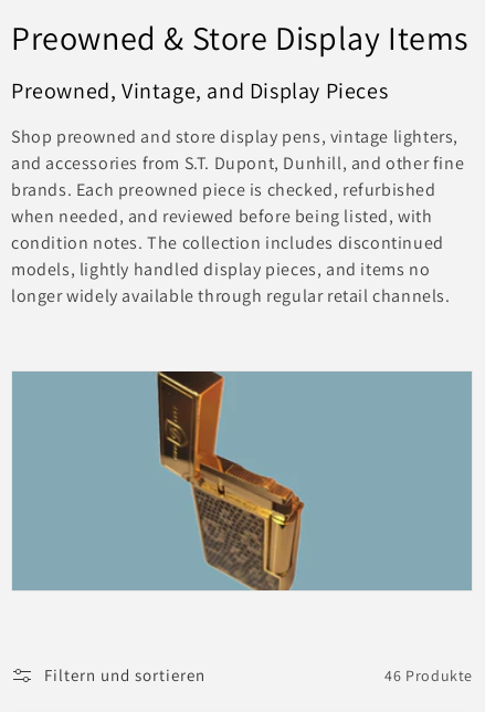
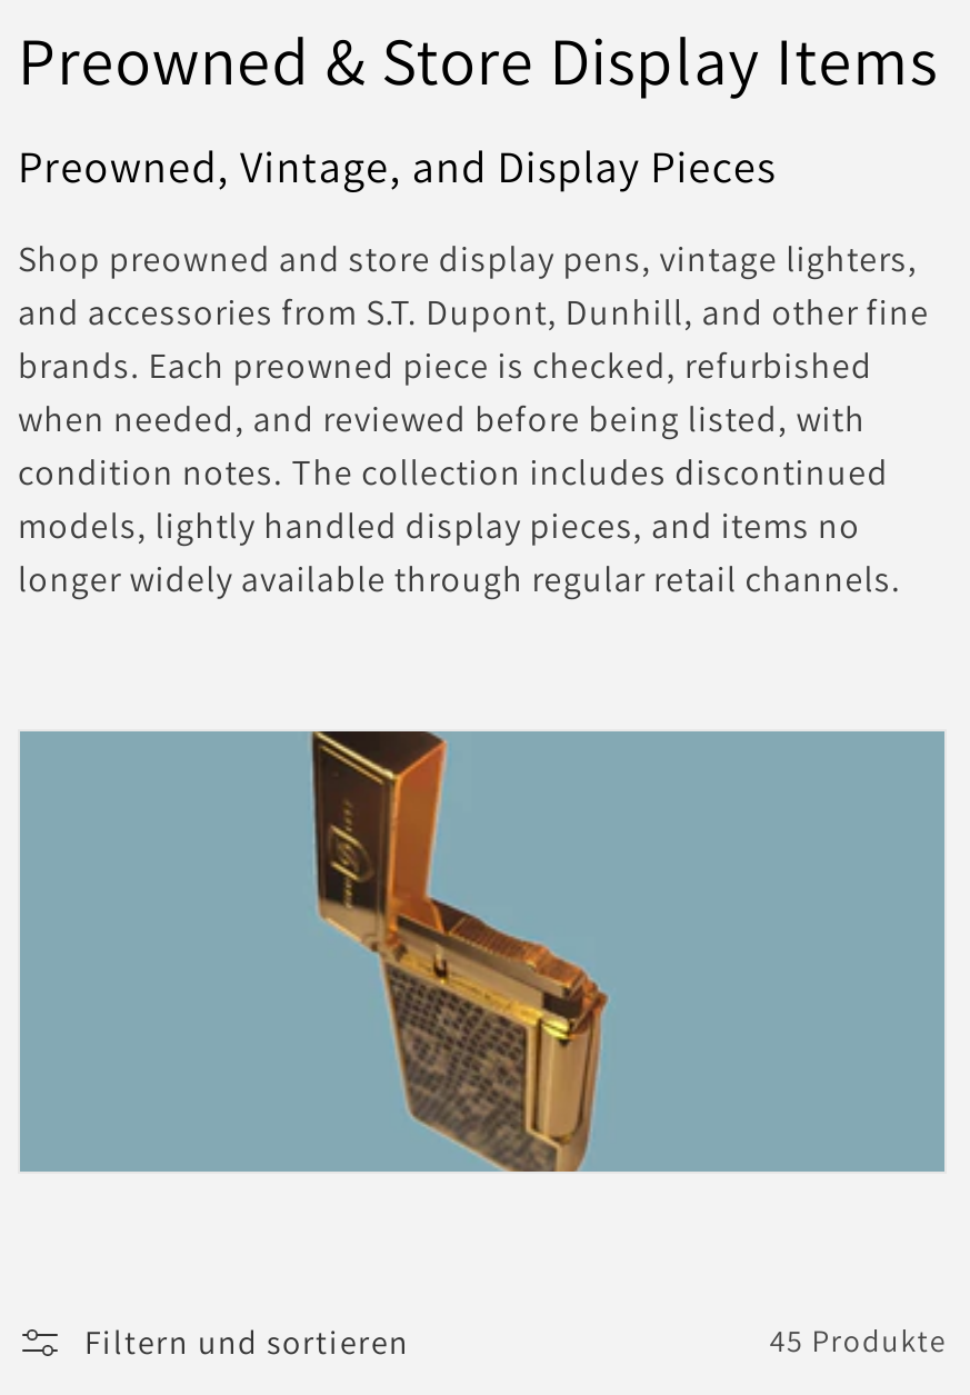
- 46 Produkte
+ 45 Produkte
